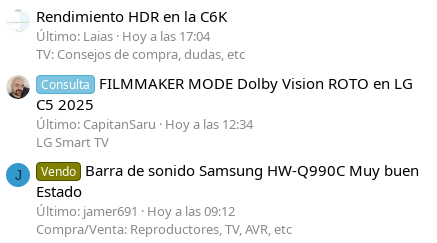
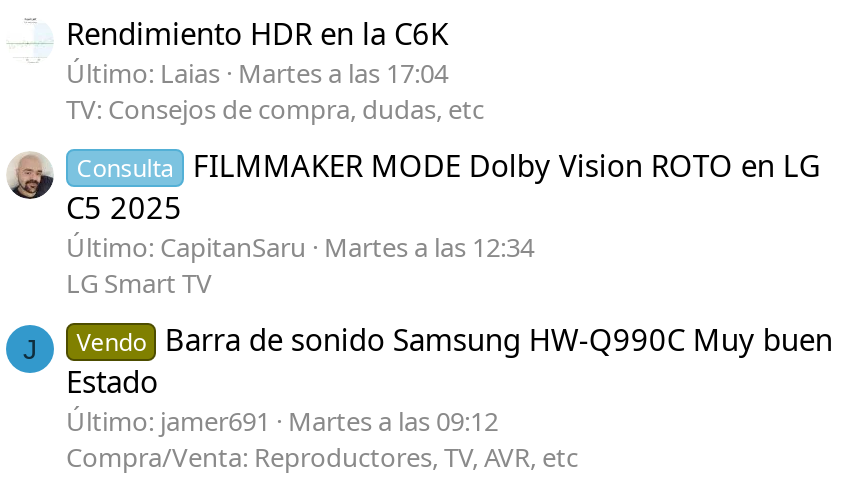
- Último: Laias Hoy a las 17:04
+ Último: Laias Martes a las 17:04

- Último: CapitanSaru Hoy a las 12:34
+ Último: CapitanSaru Martes a las 12:34

- Último: jamer691 Hoy a las 09:12
+ Último: jamer691 Martes a las 09:12
